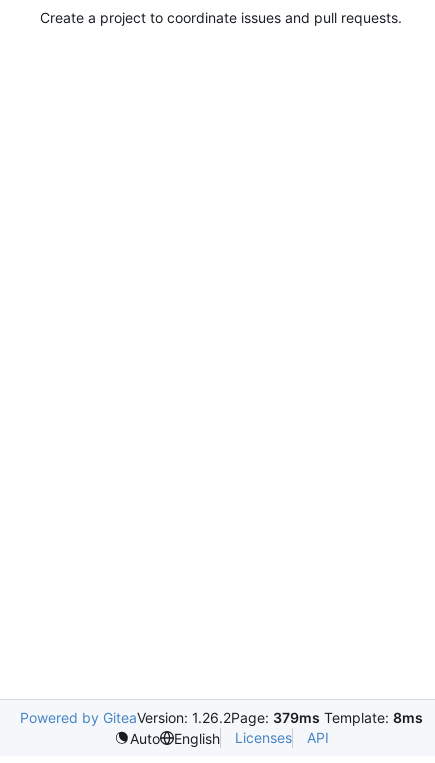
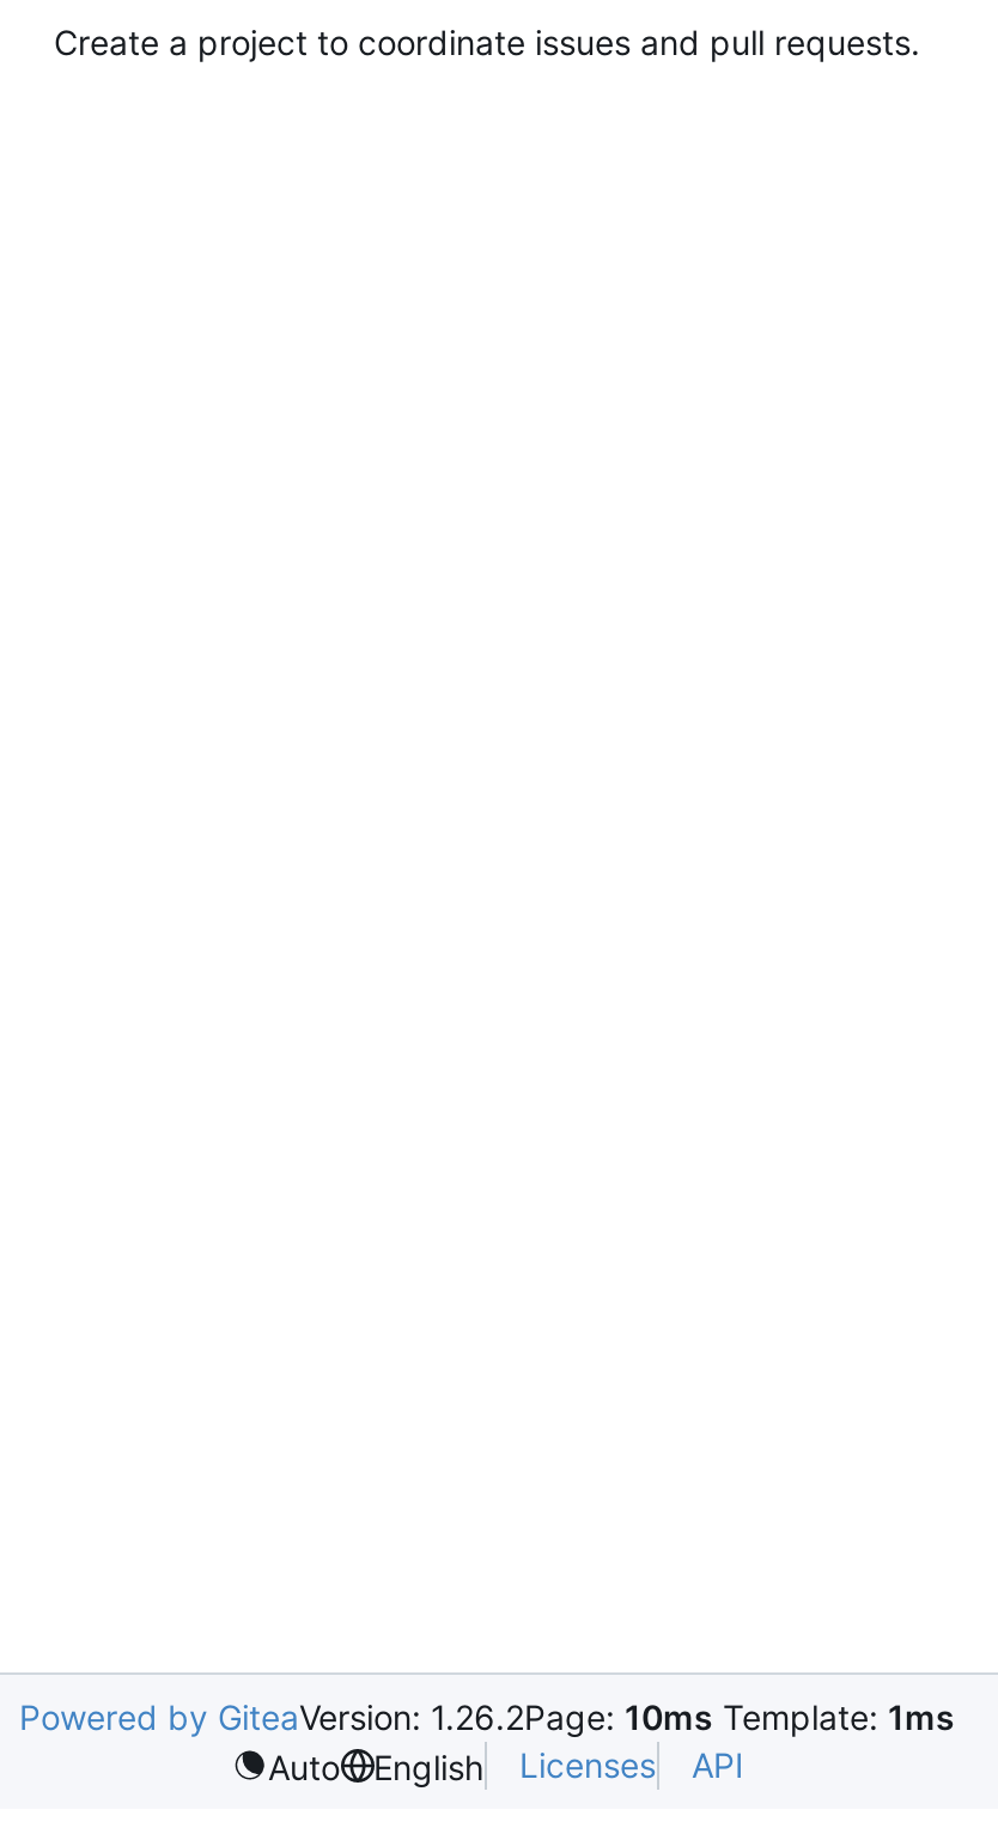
- Powered by GiteaVersion: 1.26.2Page: 379ms Template: 8ms
+ Powered by GiteaVersion: 1.26.2Page: 10ms Template: 1ms
